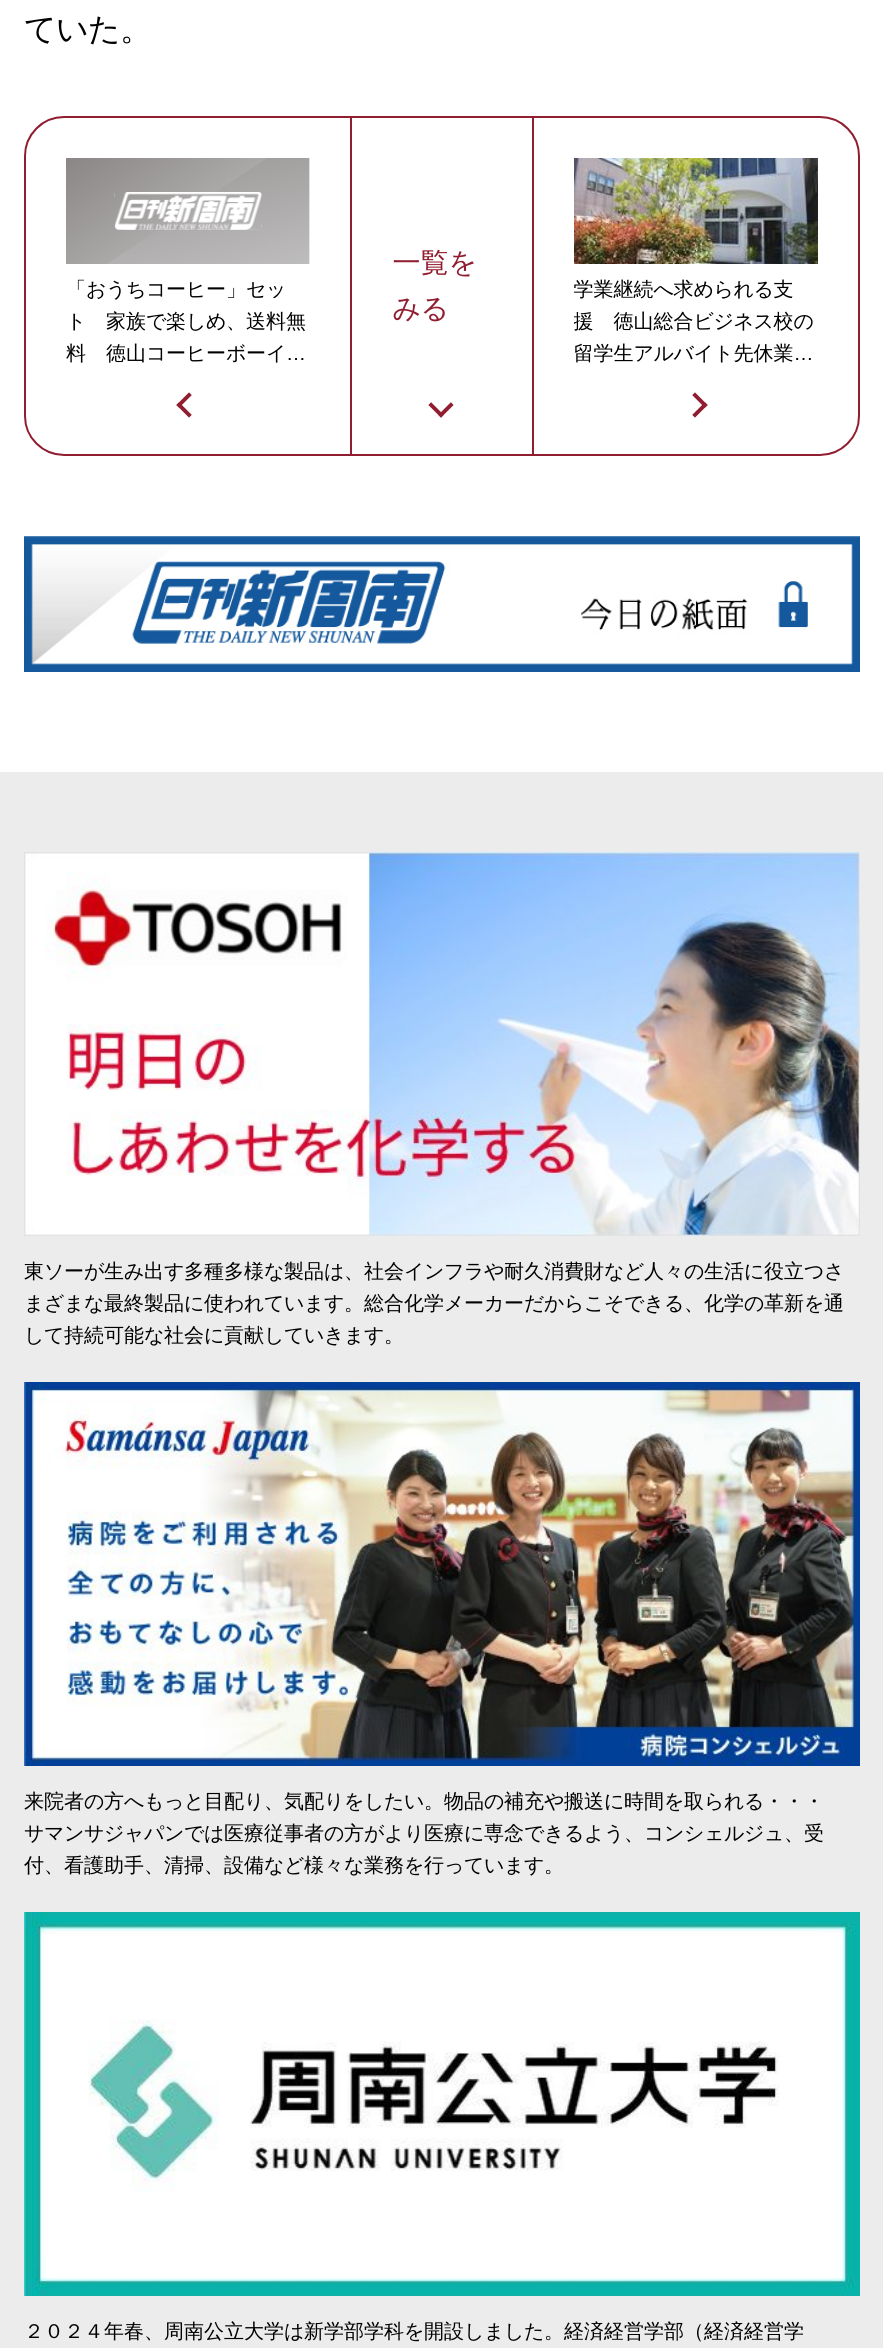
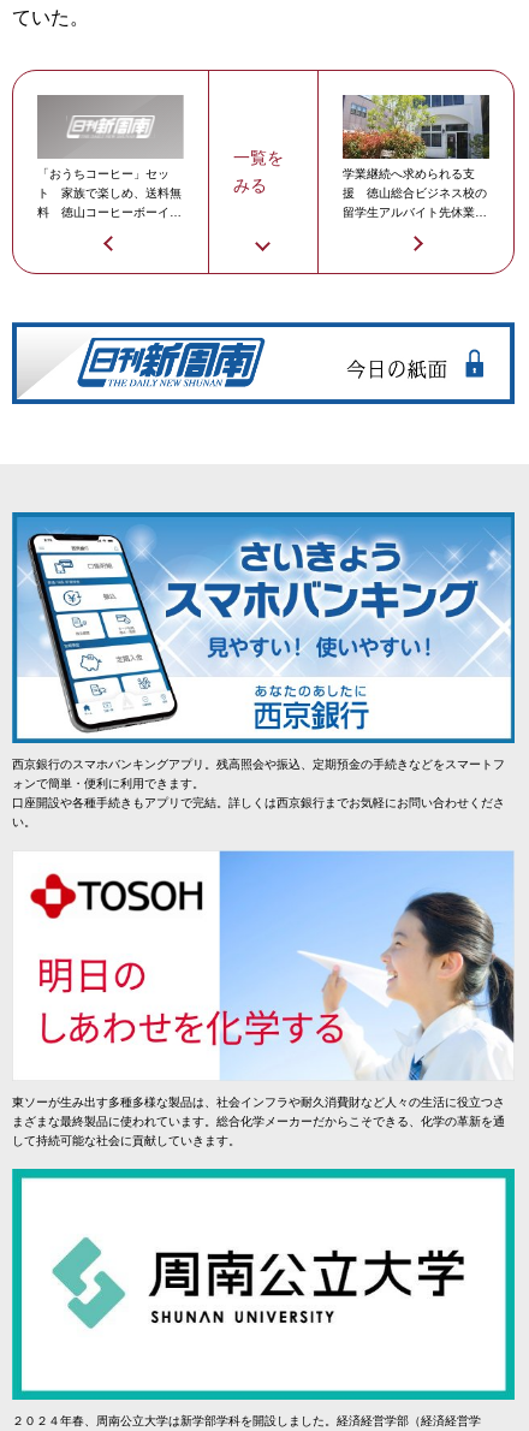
+ [image]
+ 西京銀行のスマホバンキングアプリ。残高照会や振込、定期預金の手続きなどをスマートフ
+ ォンで簡単・便利に利用できます。
+ 口座開設や各種手続きもアプリで完結。詳しくは西京銀行までお気軽にお問い合わせくださ
+ い。

moved down: [image]

moved down: [image] | 東ソーが生み出す多種多様な製品は、社会インフラや耐久消費財など人々の生活に役立つさ | まざまな最終製品に使われています。総合化学メーカーだからこそできる、化学の革新を通 | して持続可能な社会に貢献していきます。

- [image]
- 来院者の方へもっと目配り、気配りをしたい。物品の補充や搬送に時間を取られる・・・
- サマンサジャパンでは医療従事者の方がより医療に専念できるよう、コンシェルジュ、受
- 付、看護助手、清掃、設備など様々な業務を行っています。
